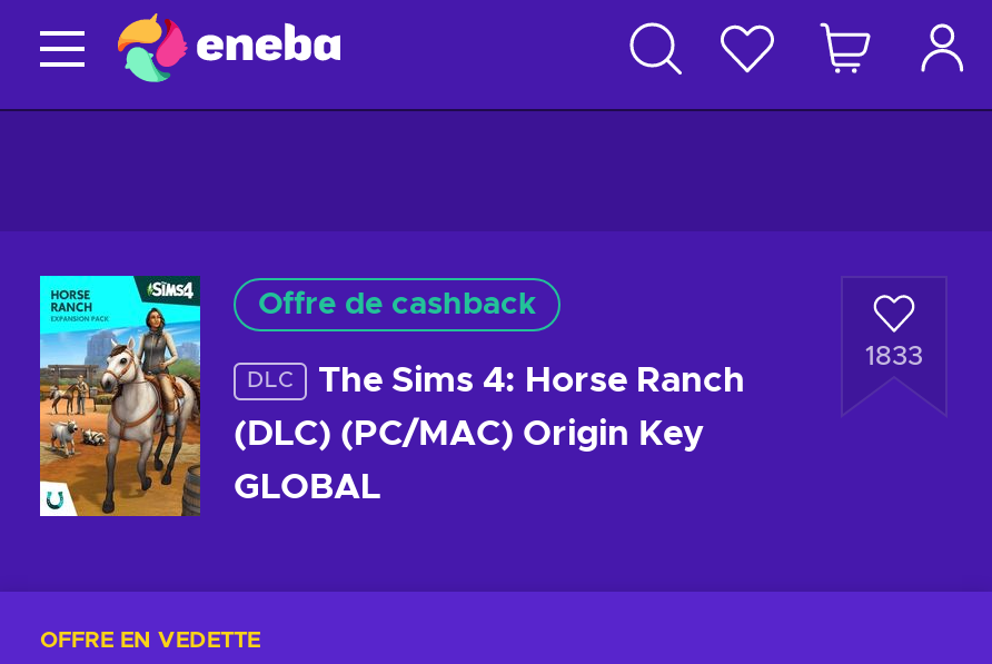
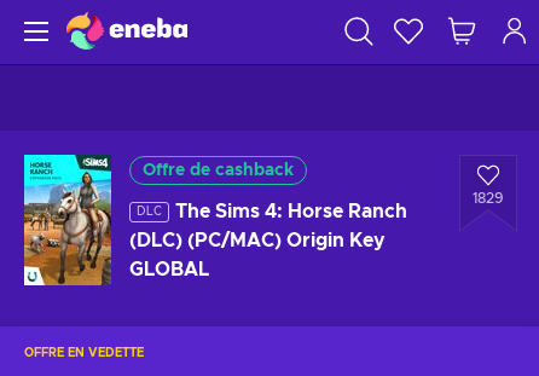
- 1833
+ 1829
